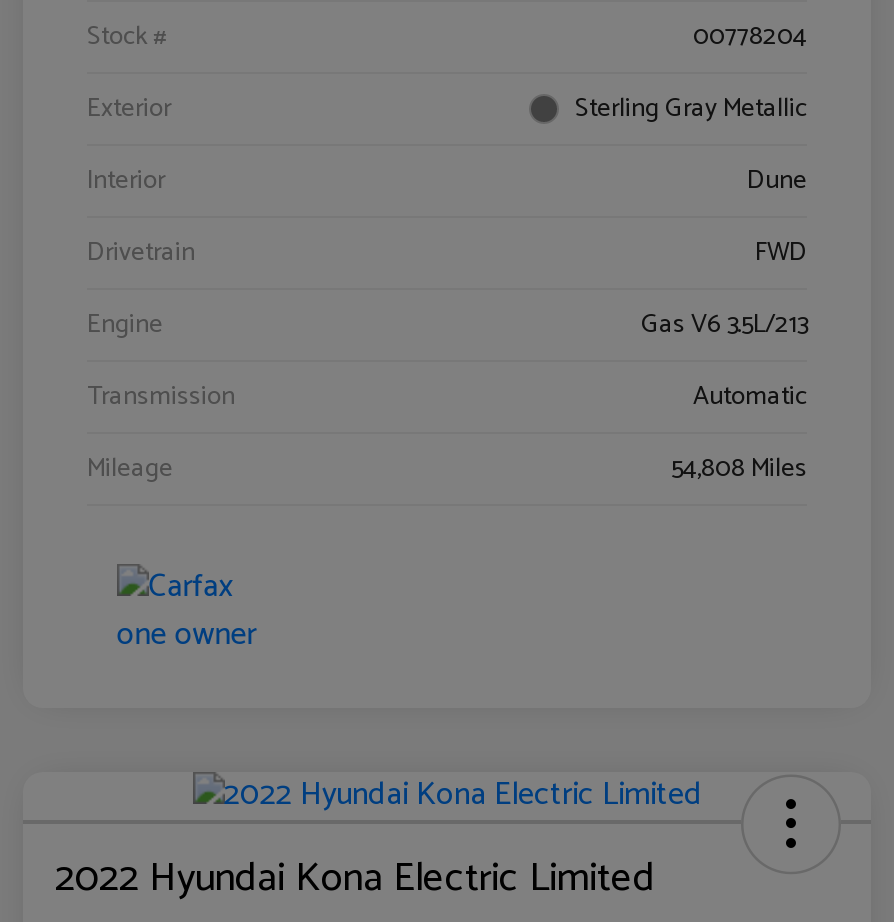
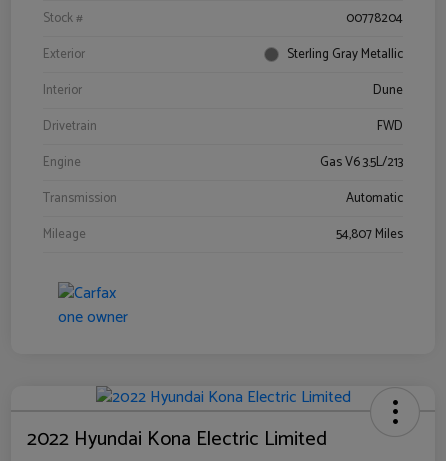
- 54,808 Miles
+ 54,807 Miles
